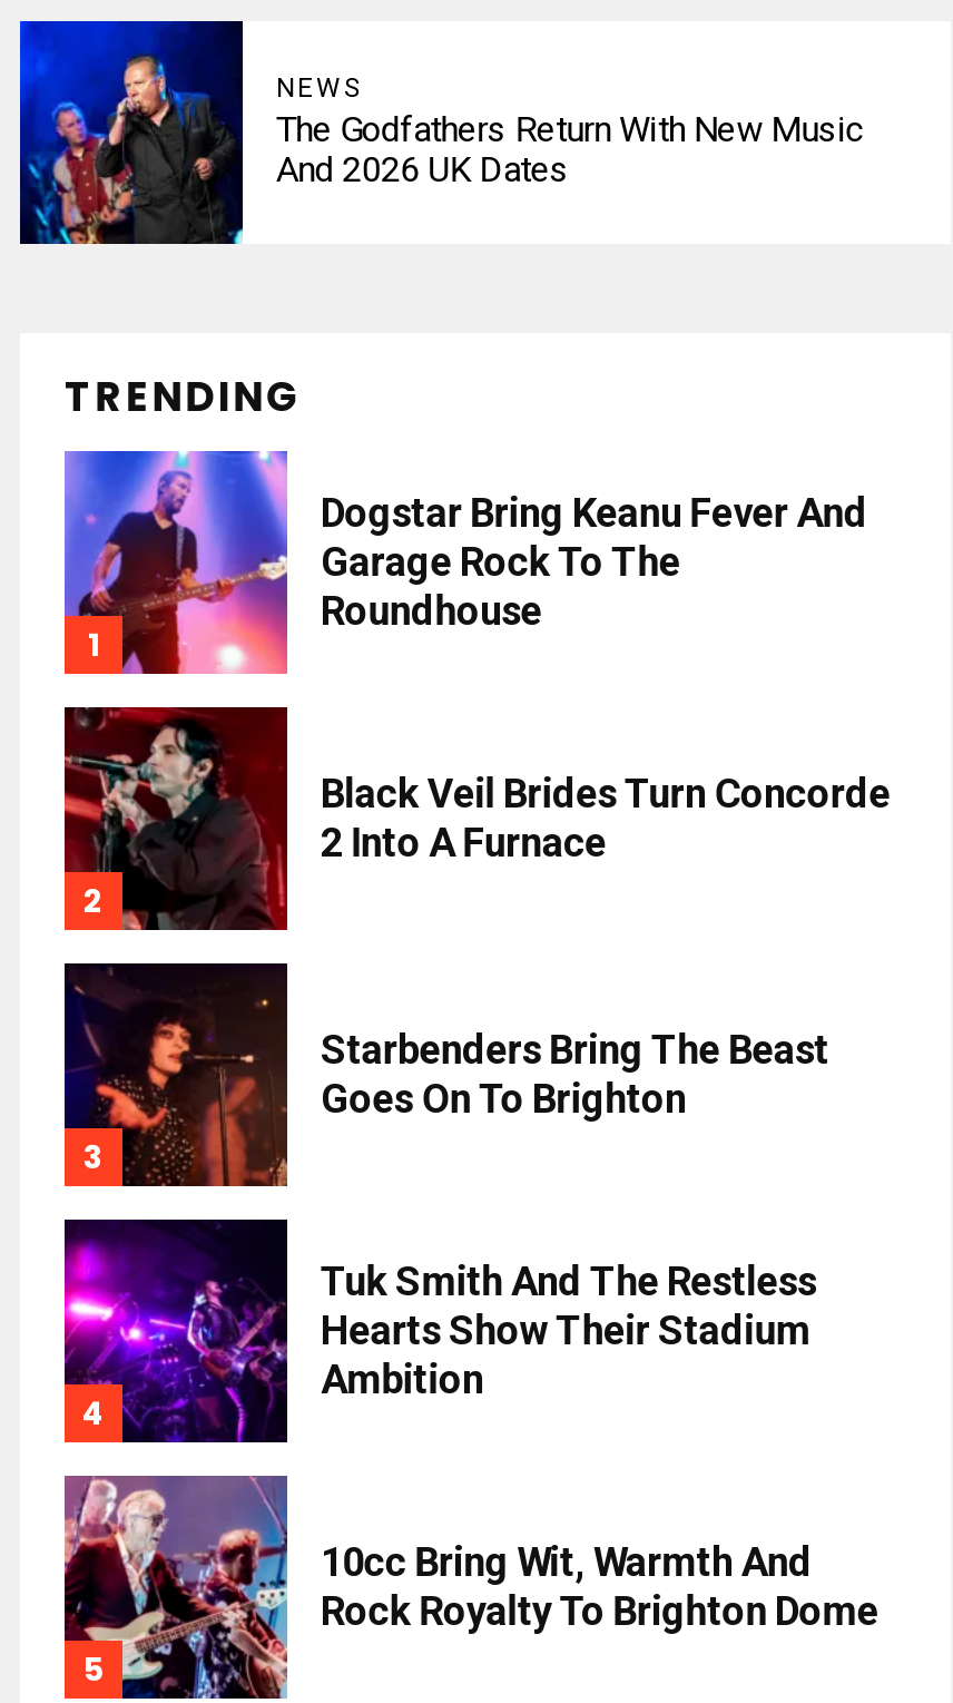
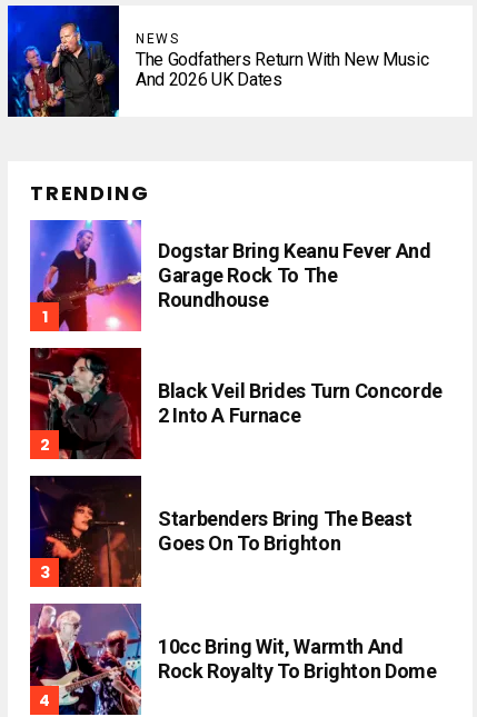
- [image]
- Tuk Smith And The Restless
- Hearts Show Their Stadium
- Ambition
